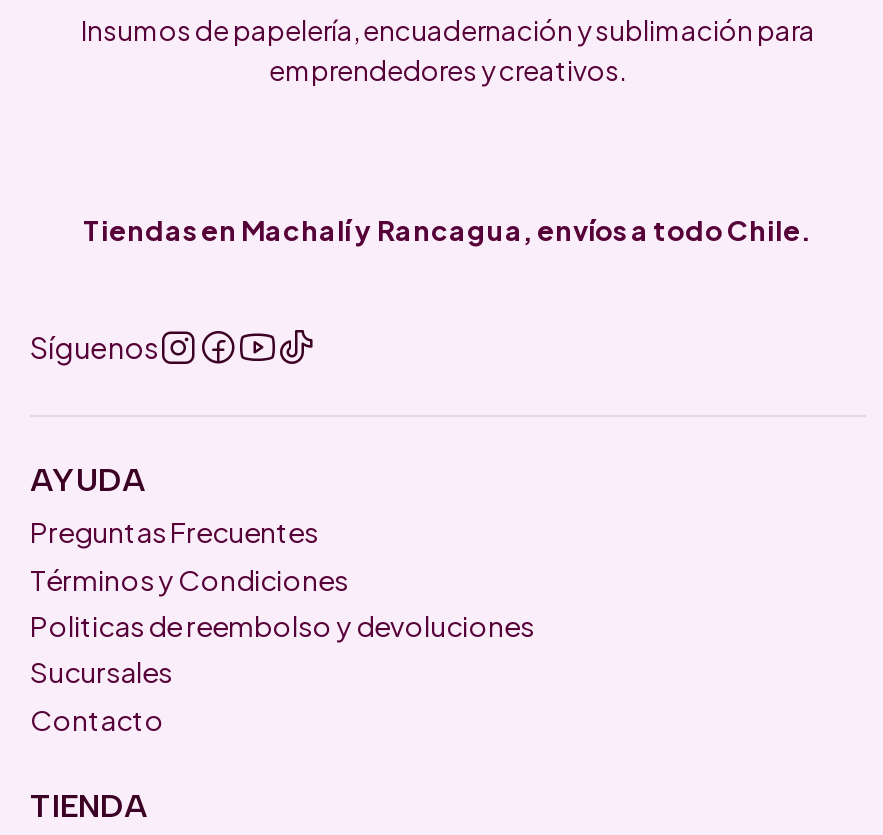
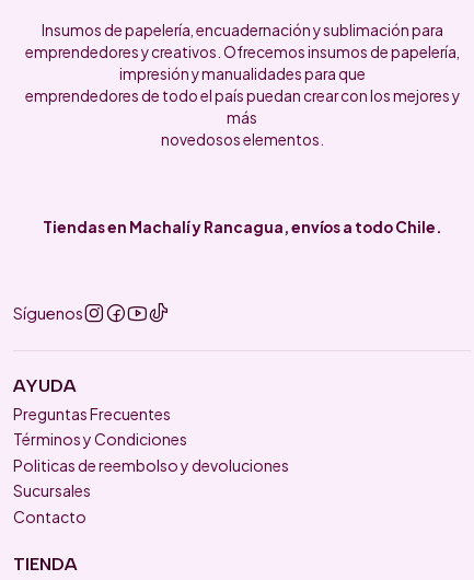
- emprendedores y creativos.
+ emprendedores y creativos. Ofrecemos insumos de papelería,
+ impresión y manualidades para que
+ emprendedores de todo el país puedan crear con los mejores y
+ más
+ novedosos elementos.
